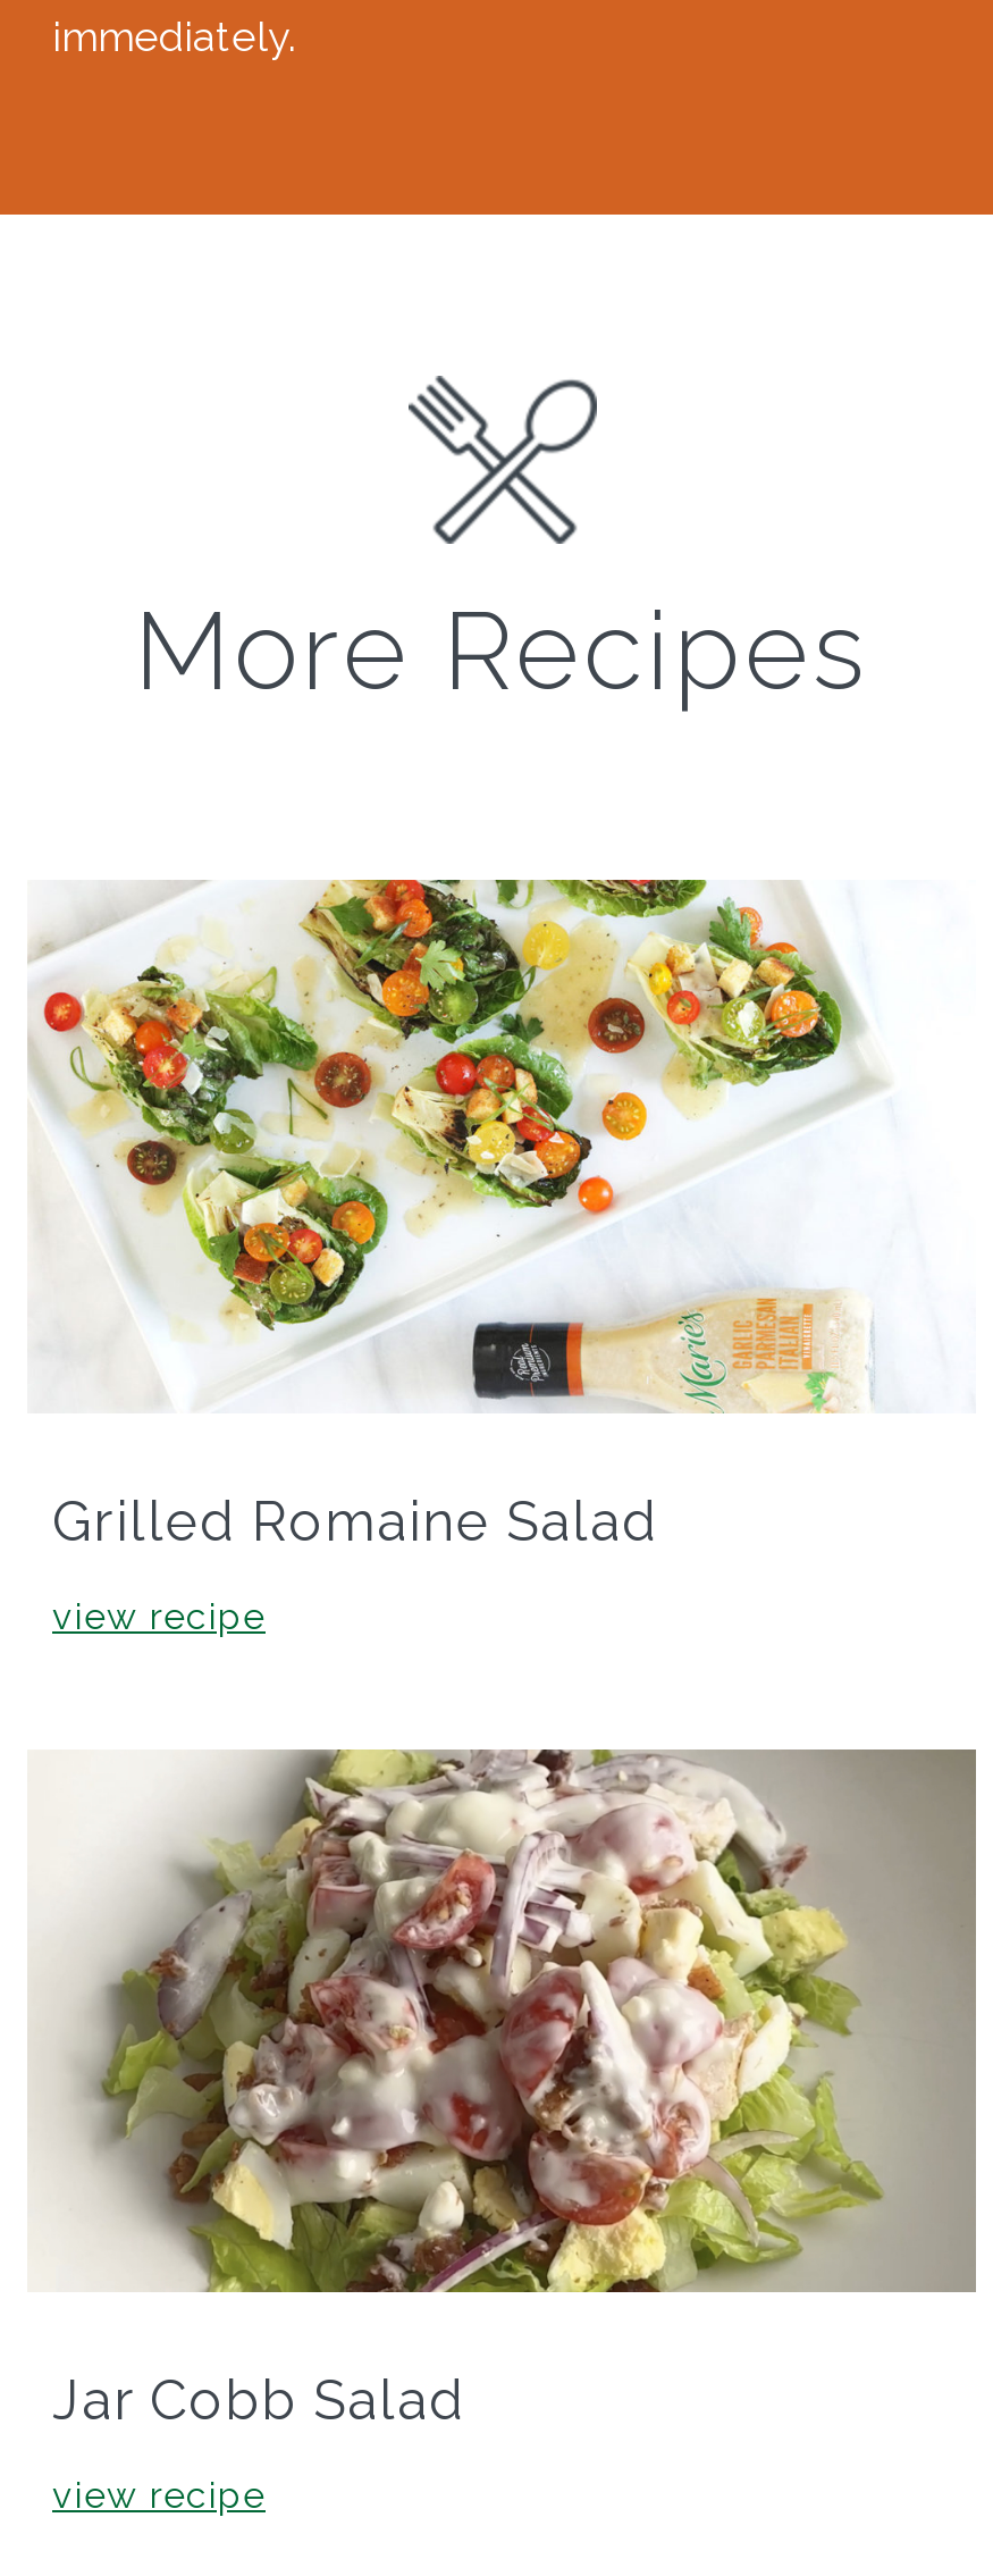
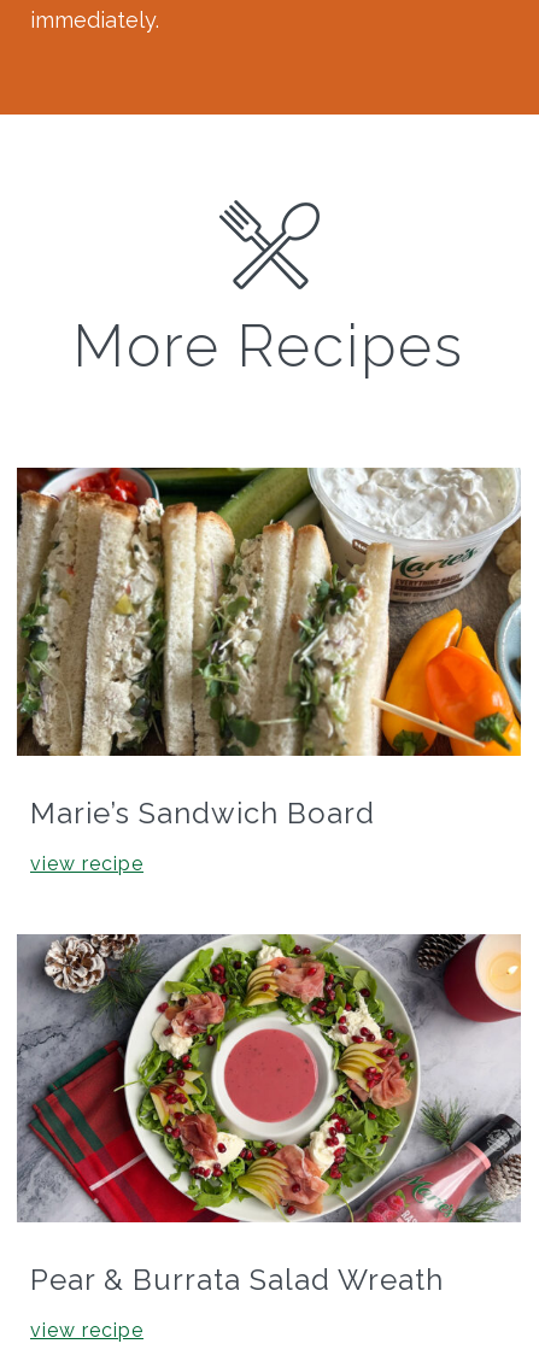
- [image]
- Grilled Romaine Salad
+ [image]
+ Marie’s Sandwich Board

- [image]
- Jar Cobb Salad
+ [image]
+ Pear & Burrata Salad Wreath
